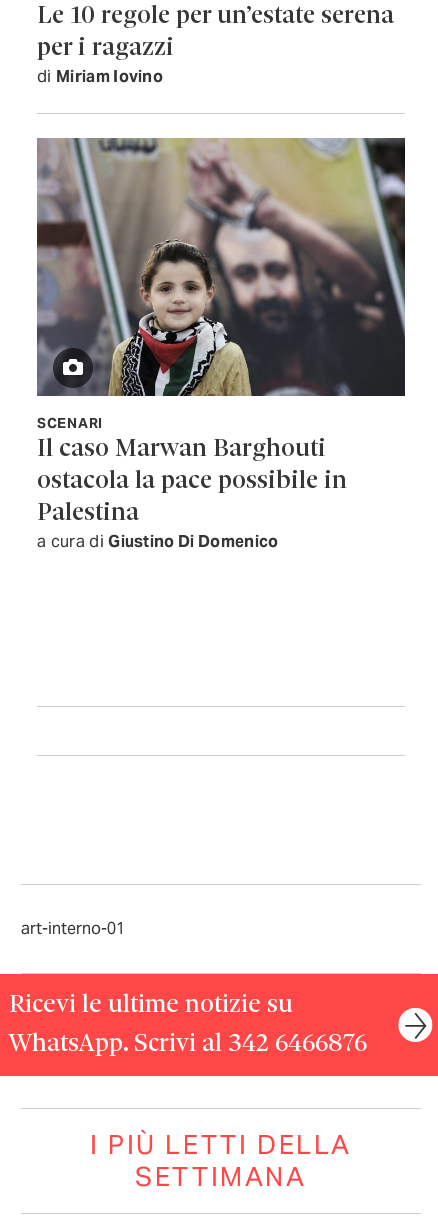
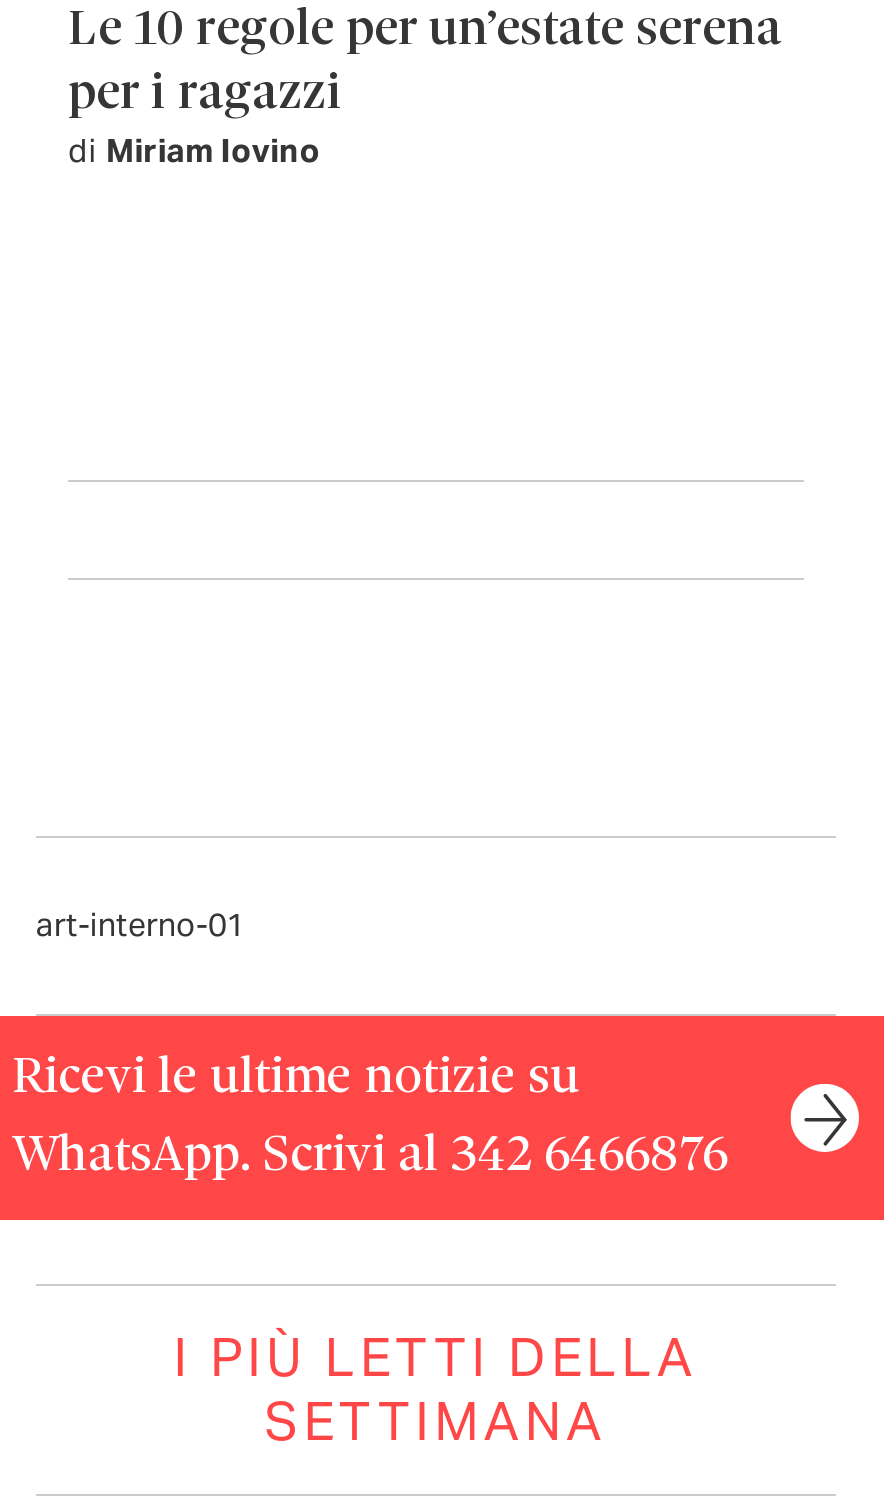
- [image]
- SCENARI
- Il caso Marwan Barghouti
- ostacola la pace possibile in
- Palestina
- a cura di Giustino Di Domenico
